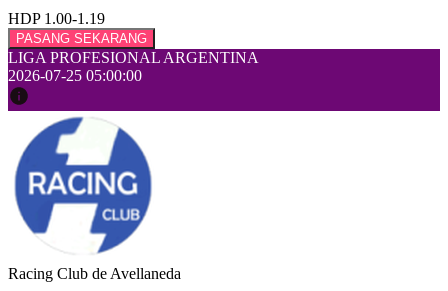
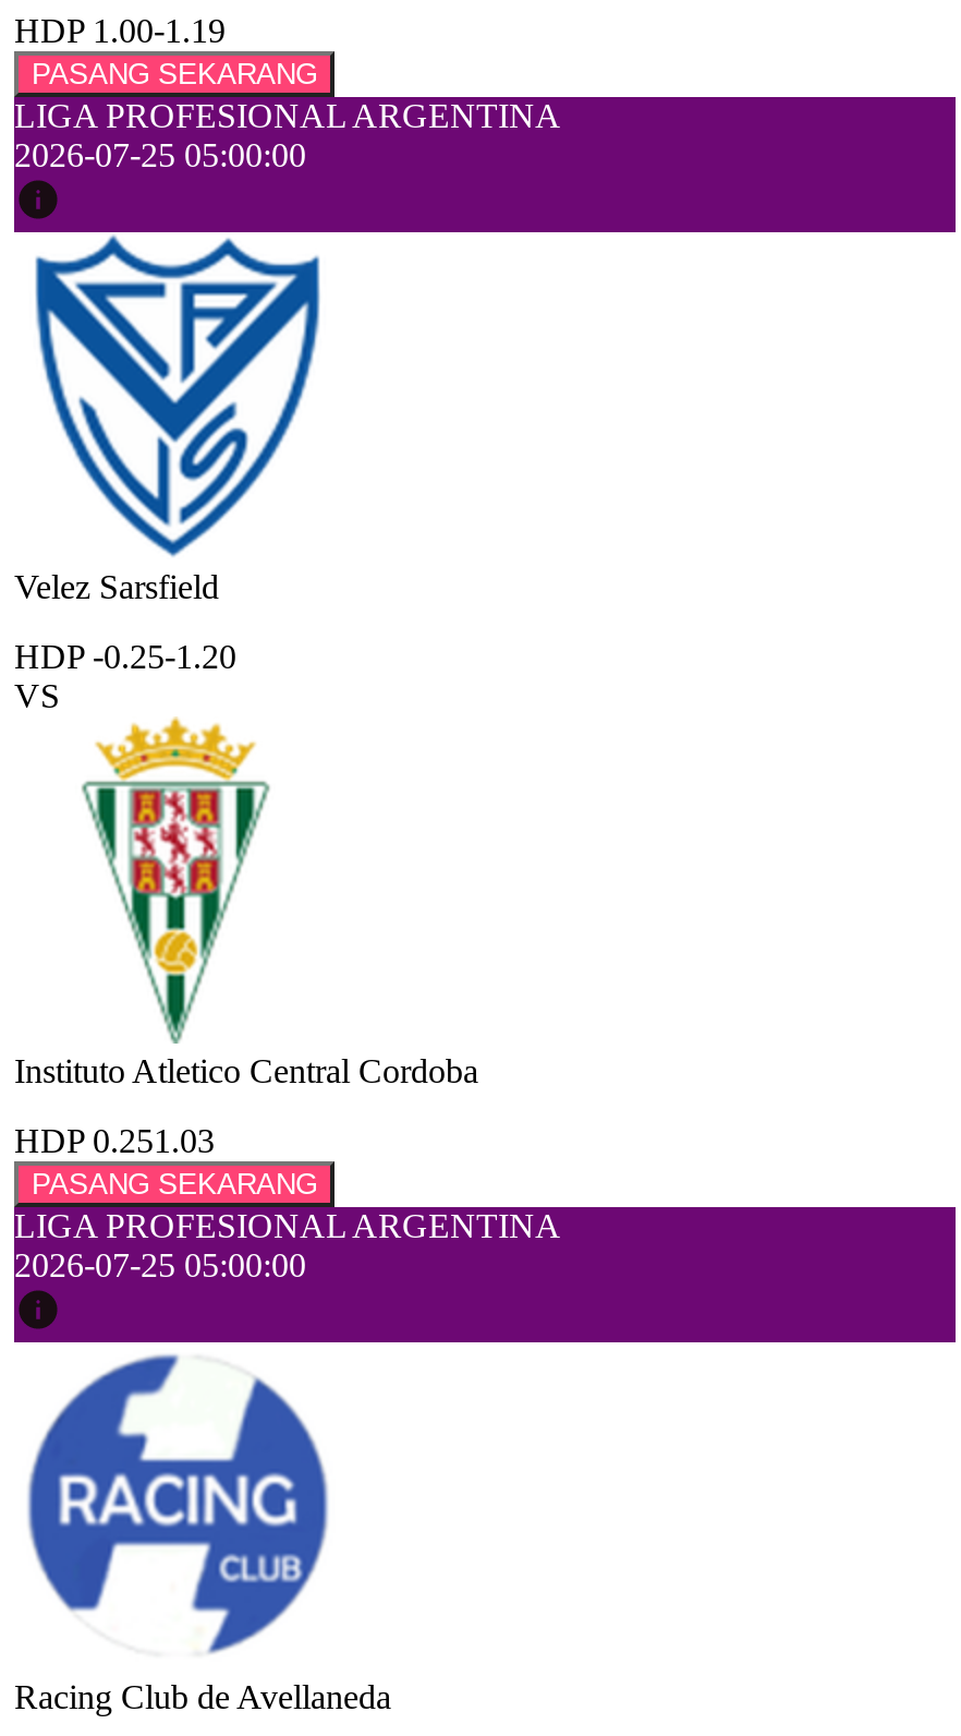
+ [image]
+ Velez Sarsfield
+ HDP -0.25-1.20
+ VS

+ [image]
+ Instituto Atletico Central Cordoba
+ HDP 0.251.03
+ PASANG SEKARANG
+ LIGA PROFESIONAL ARGENTINA
+ 2026-07-25 05:00:00
